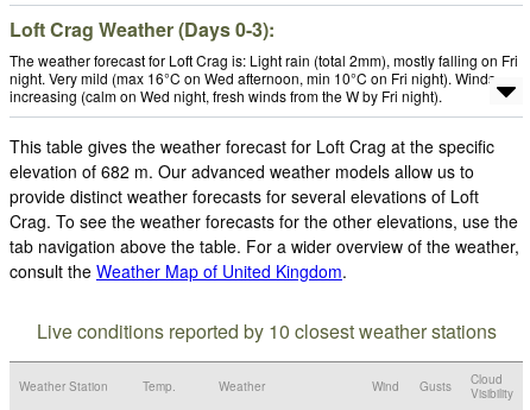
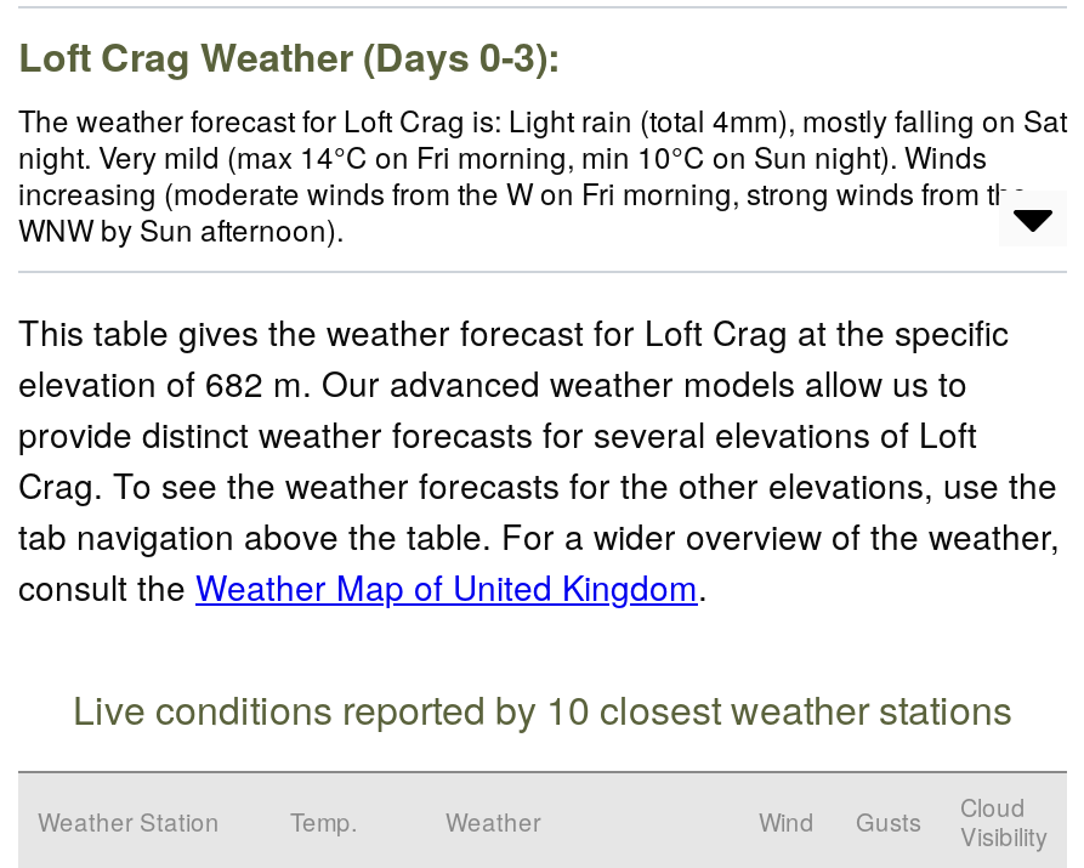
- The weather forecast for Loft Crag is: Light rain (total 2mm), mostly falling on Fri
- night. Very mild (max 16°C on Wed afternoon, min 10°C on Fri night). Winds
- increasing (calm on Wed night, fresh winds from the W by Fri night).
+ The weather forecast for Loft Crag is: Light rain (total 4mm), mostly falling on Sat
+ night. Very mild (max 14°C on Fri morning, min 10°C on Sun night). Winds
+ increasing (moderate winds from the W on Fri morning, strong winds from the
+ WNW by Sun afternoon).
